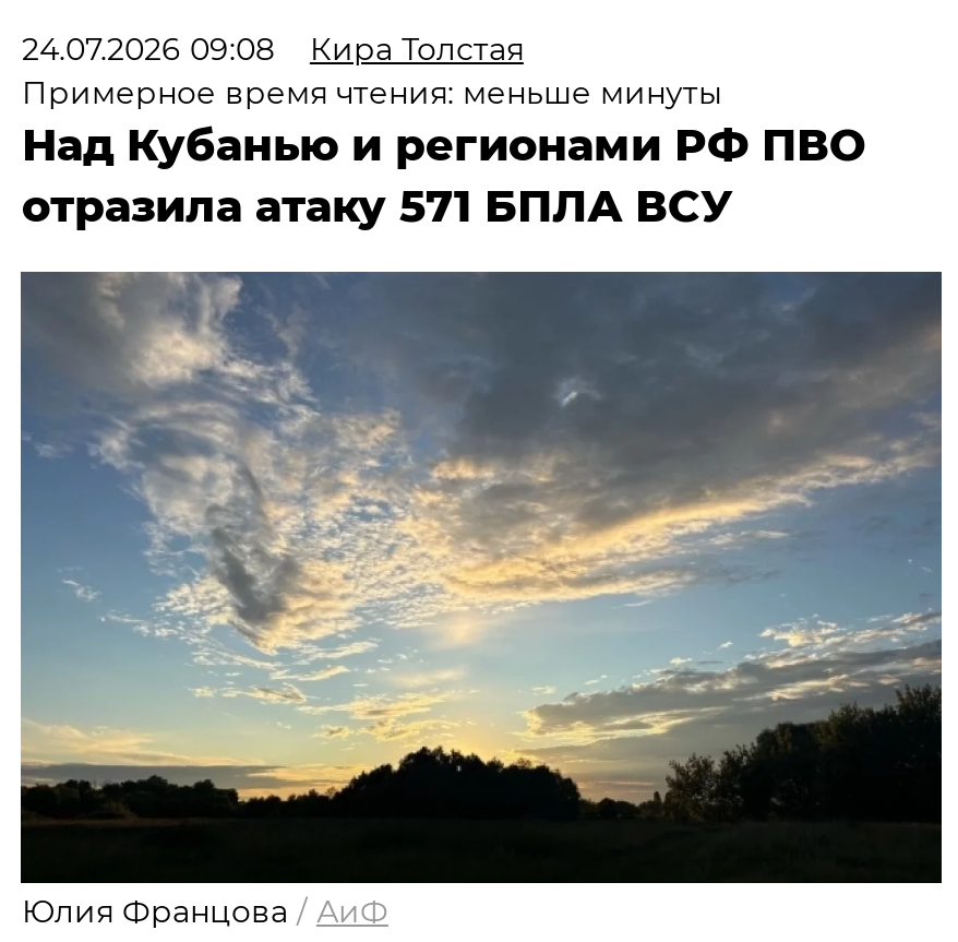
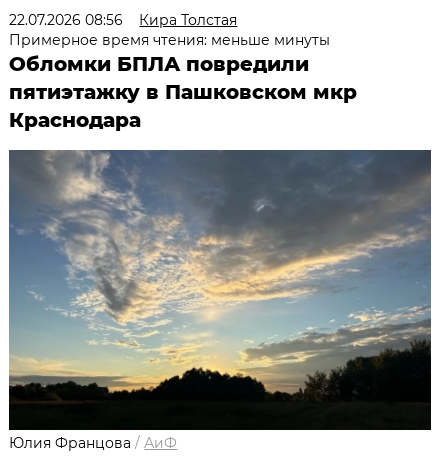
- 24.07.2026 09:08 Кира Толстая
+ 22.07.2026 08:56 Кира Толстая

- Над Кубанью и регионами РФ ПВО
- отразила атаку 571 БПЛА ВСУ
+ Обломки БПЛА повредили
+ пятиэтажку в Пашковском мкр
+ Краснодара
